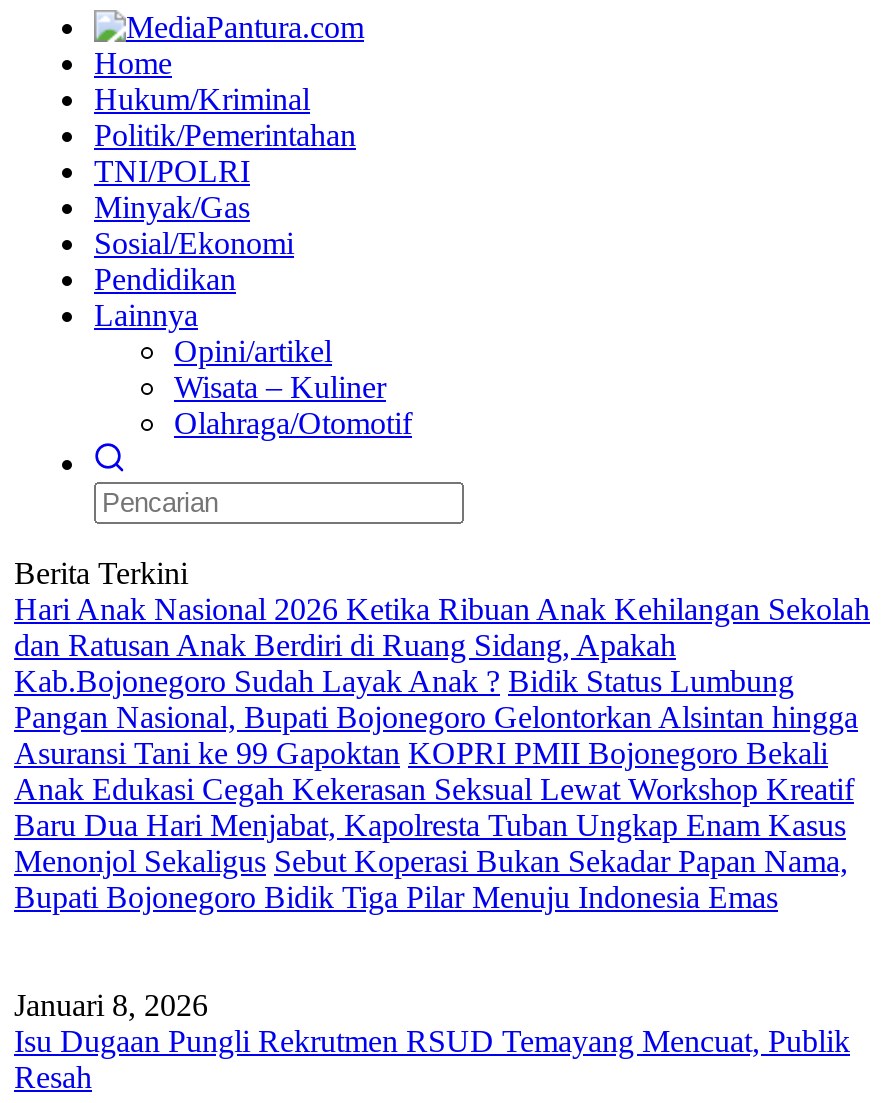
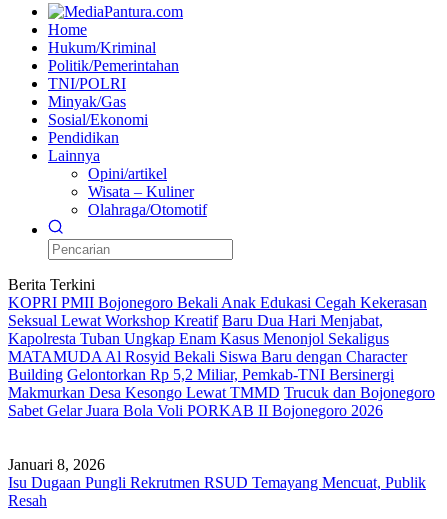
- Hari Anak Nasional 2026 Ketika Ribuan Anak Kehilangan Sekolah
- dan Ratusan Anak Berdiri di Ruang Sidang, Apakah
- Kab.Bojonegoro Sudah Layak Anak ? Bidik Status Lumbung
- Pangan Nasional, Bupati Bojonegoro Gelontorkan Alsintan hingga
- Asuransi Tani ke 99 Gapoktan KOPRI PMII Bojonegoro Bekali
- Anak Edukasi Cegah Kekerasan Seksual Lewat Workshop Kreatif
- Baru Dua Hari Menjabat, Kapolresta Tuban Ungkap Enam Kasus
- Menonjol Sekaligus Sebut Koperasi Bukan Sekadar Papan Nama,
- Bupati Bojonegoro Bidik Tiga Pilar Menuju Indonesia Emas
+ KOPRI PMII Bojonegoro Bekali Anak Edukasi Cegah Kekerasan
+ Seksual Lewat Workshop Kreatif Baru Dua Hari Menjabat,
+ Kapolresta Tuban Ungkap Enam Kasus Menonjol Sekaligus
+ MATAMUDA Al Rosyid Bekali Siswa Baru dengan Character
+ Building Gelontorkan Rp 5,2 Miliar, Pemkab-TNI Bersinergi
+ Makmurkan Desa Kesongo Lewat TMMD Trucuk dan Bojonegoro
+ Sabet Gelar Juara Bola Voli PORKAB II Bojonegoro 2026
